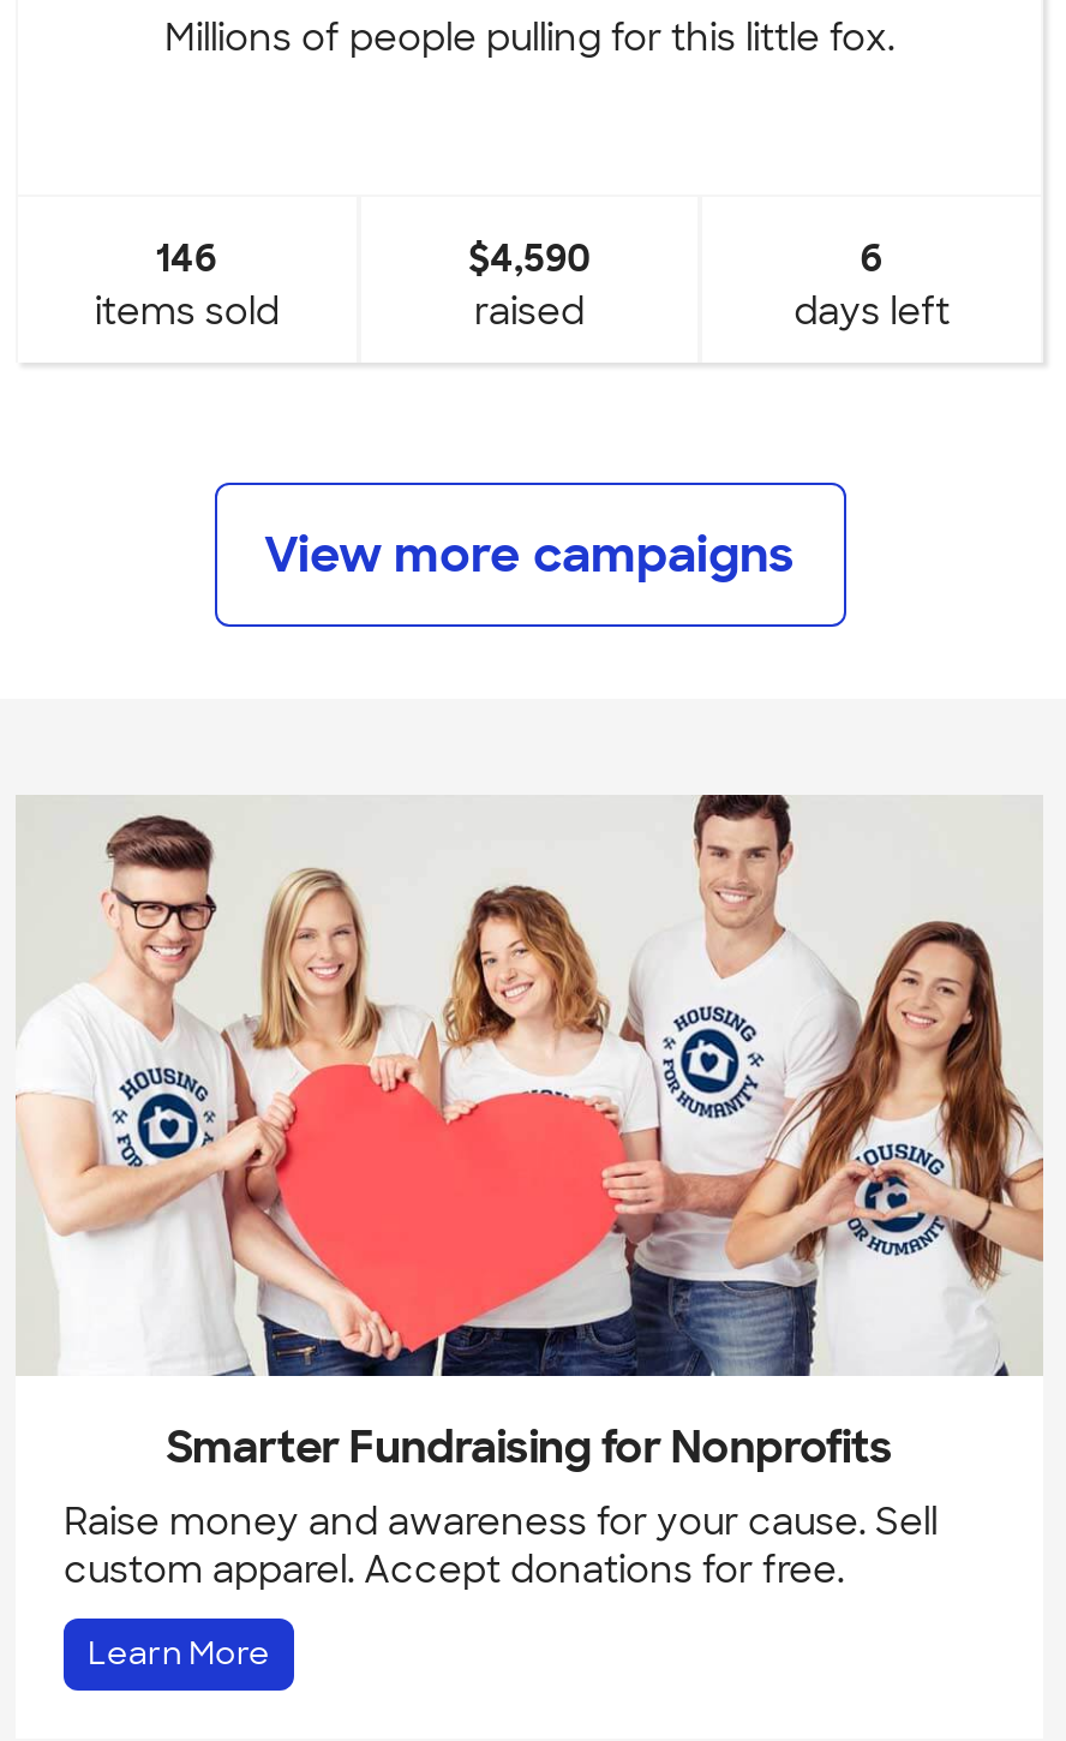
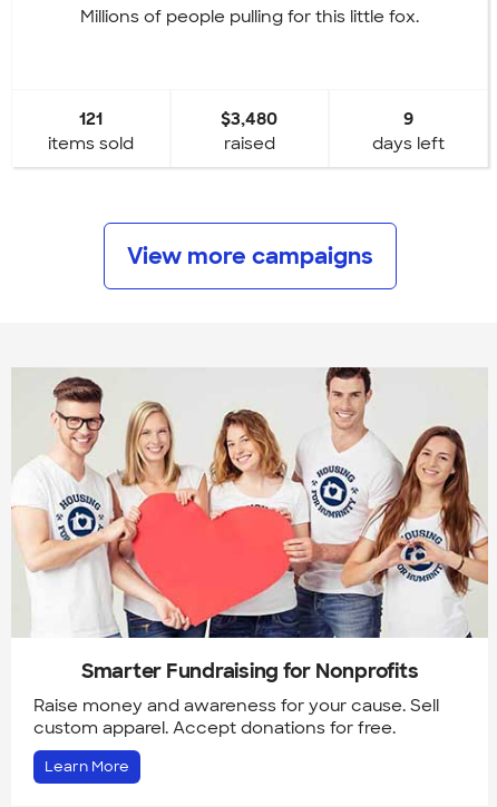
- 146
+ 121

- $4,590
+ $3,480

- 6
+ 9
